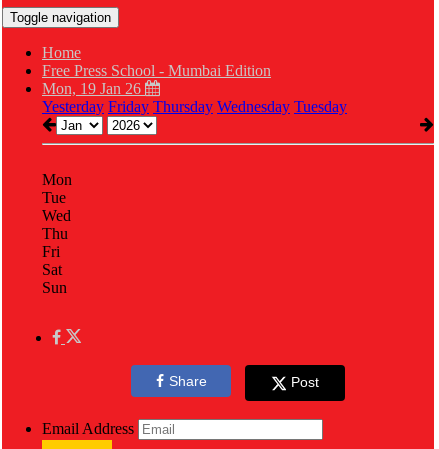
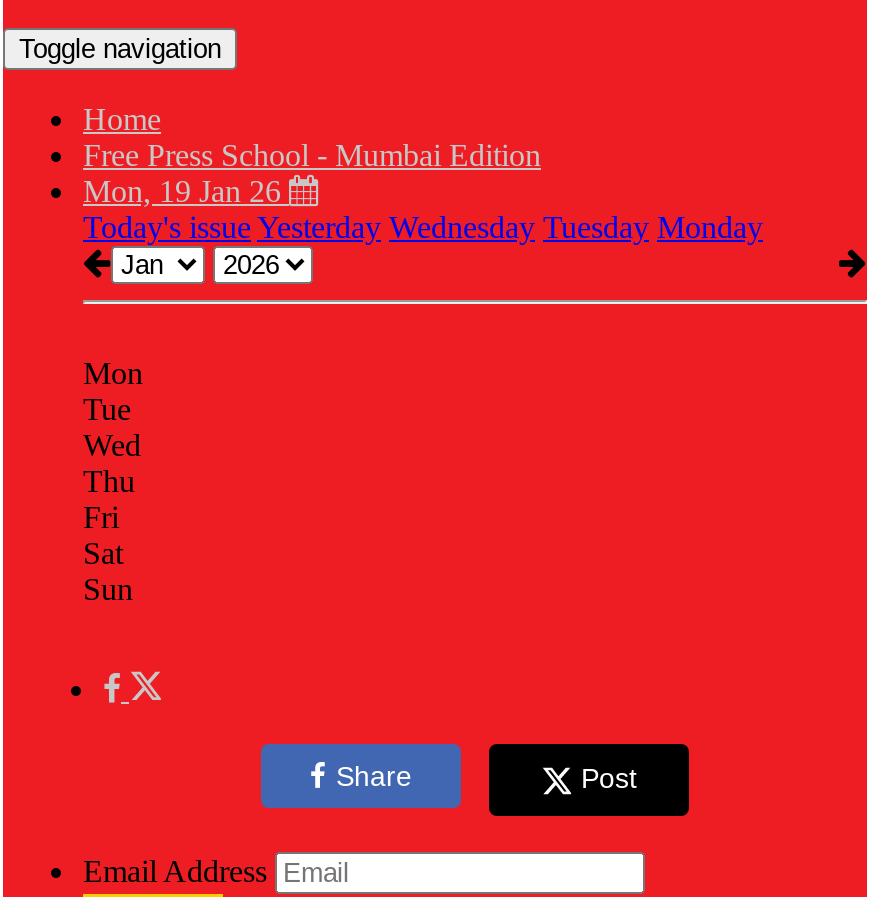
- Yesterday Friday Thursday Wednesday Tuesday
+ Today's issue Yesterday Wednesday Tuesday Monday
